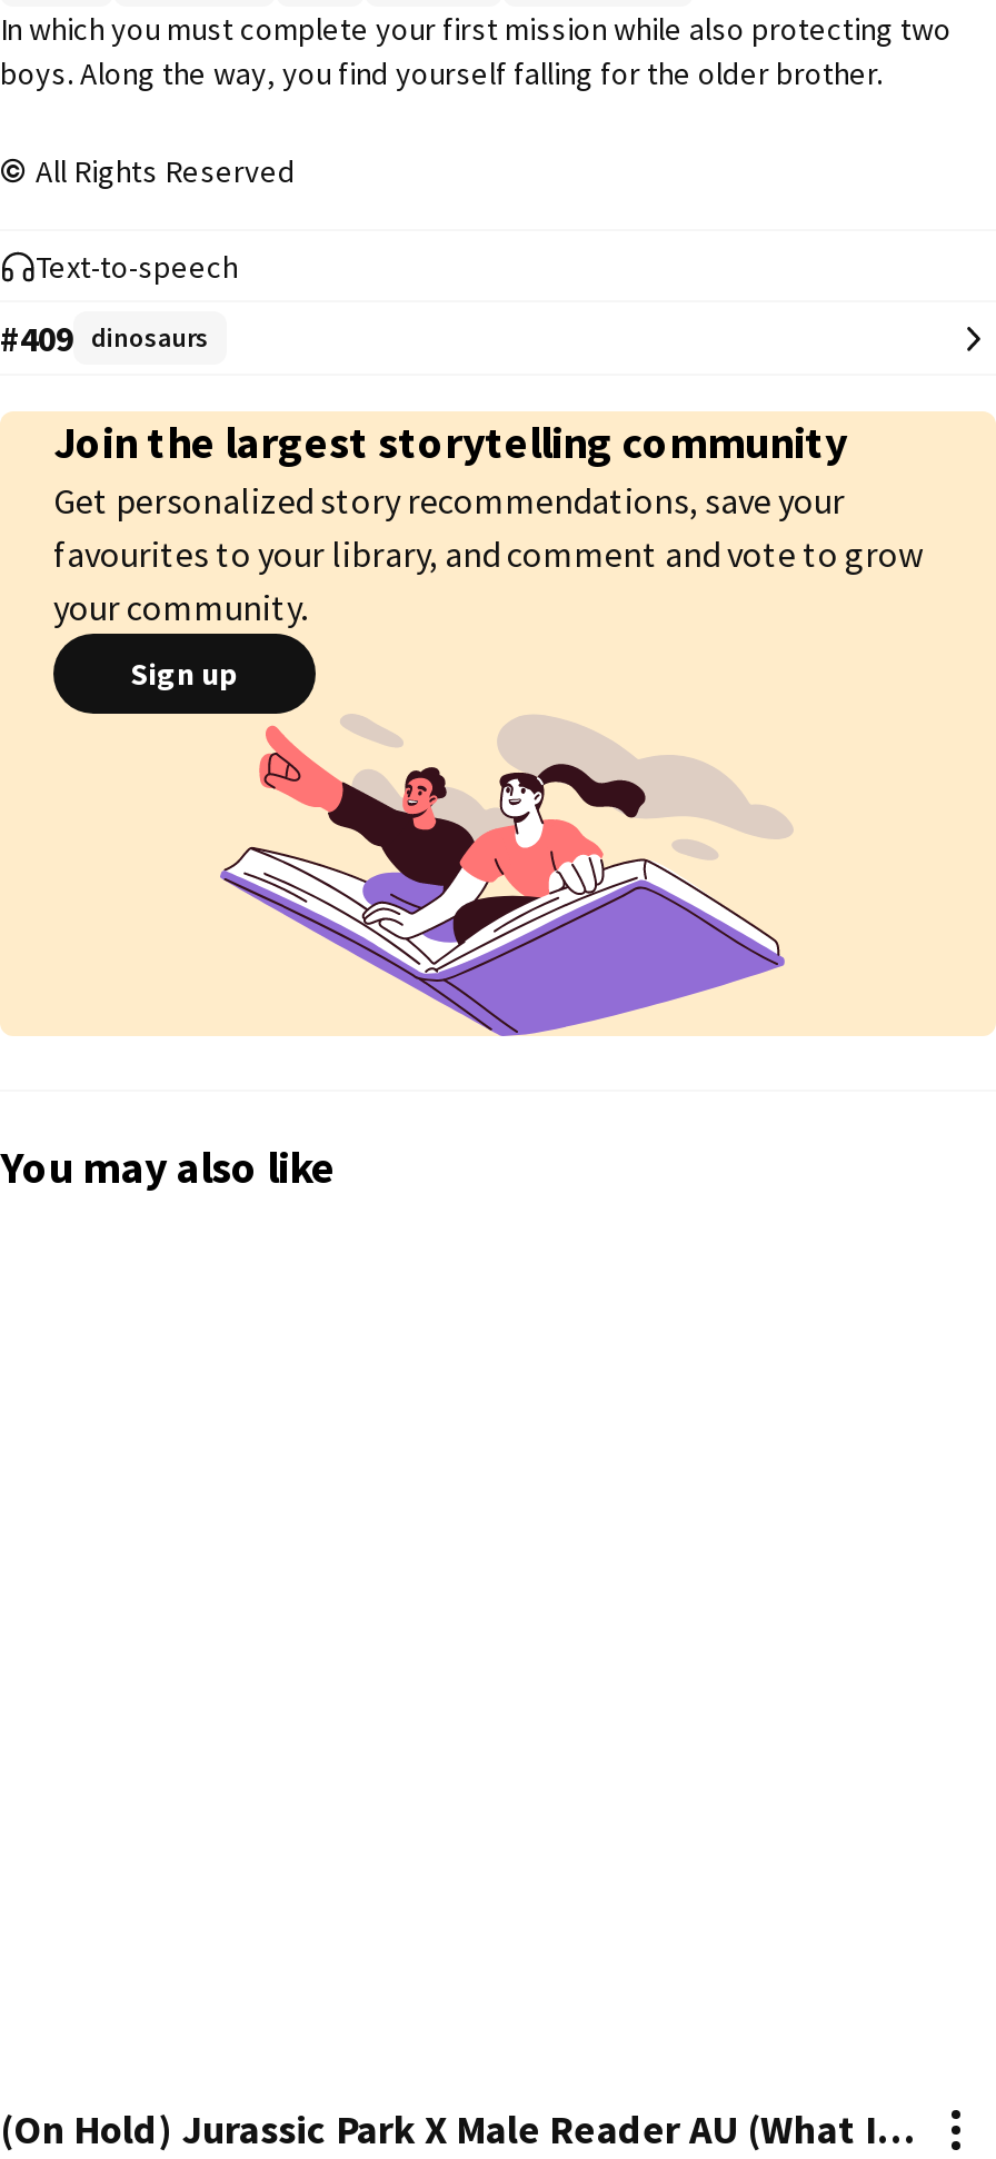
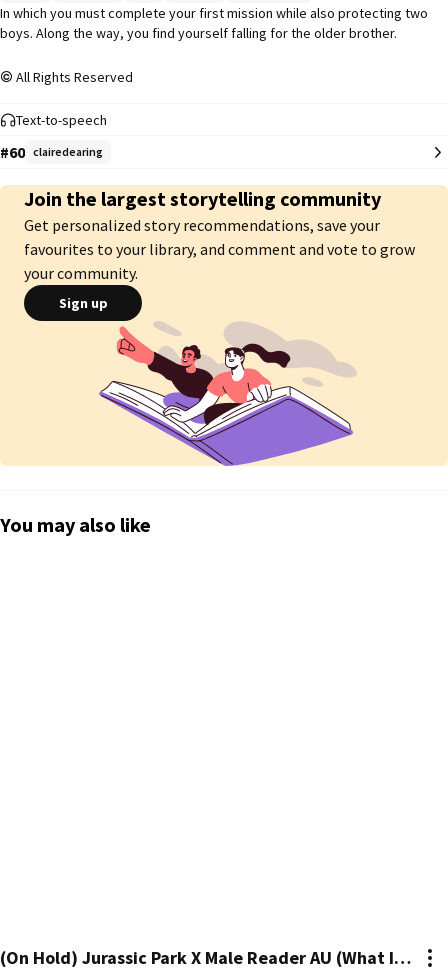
- #409 dinosaurs
+ #60 clairedearing
